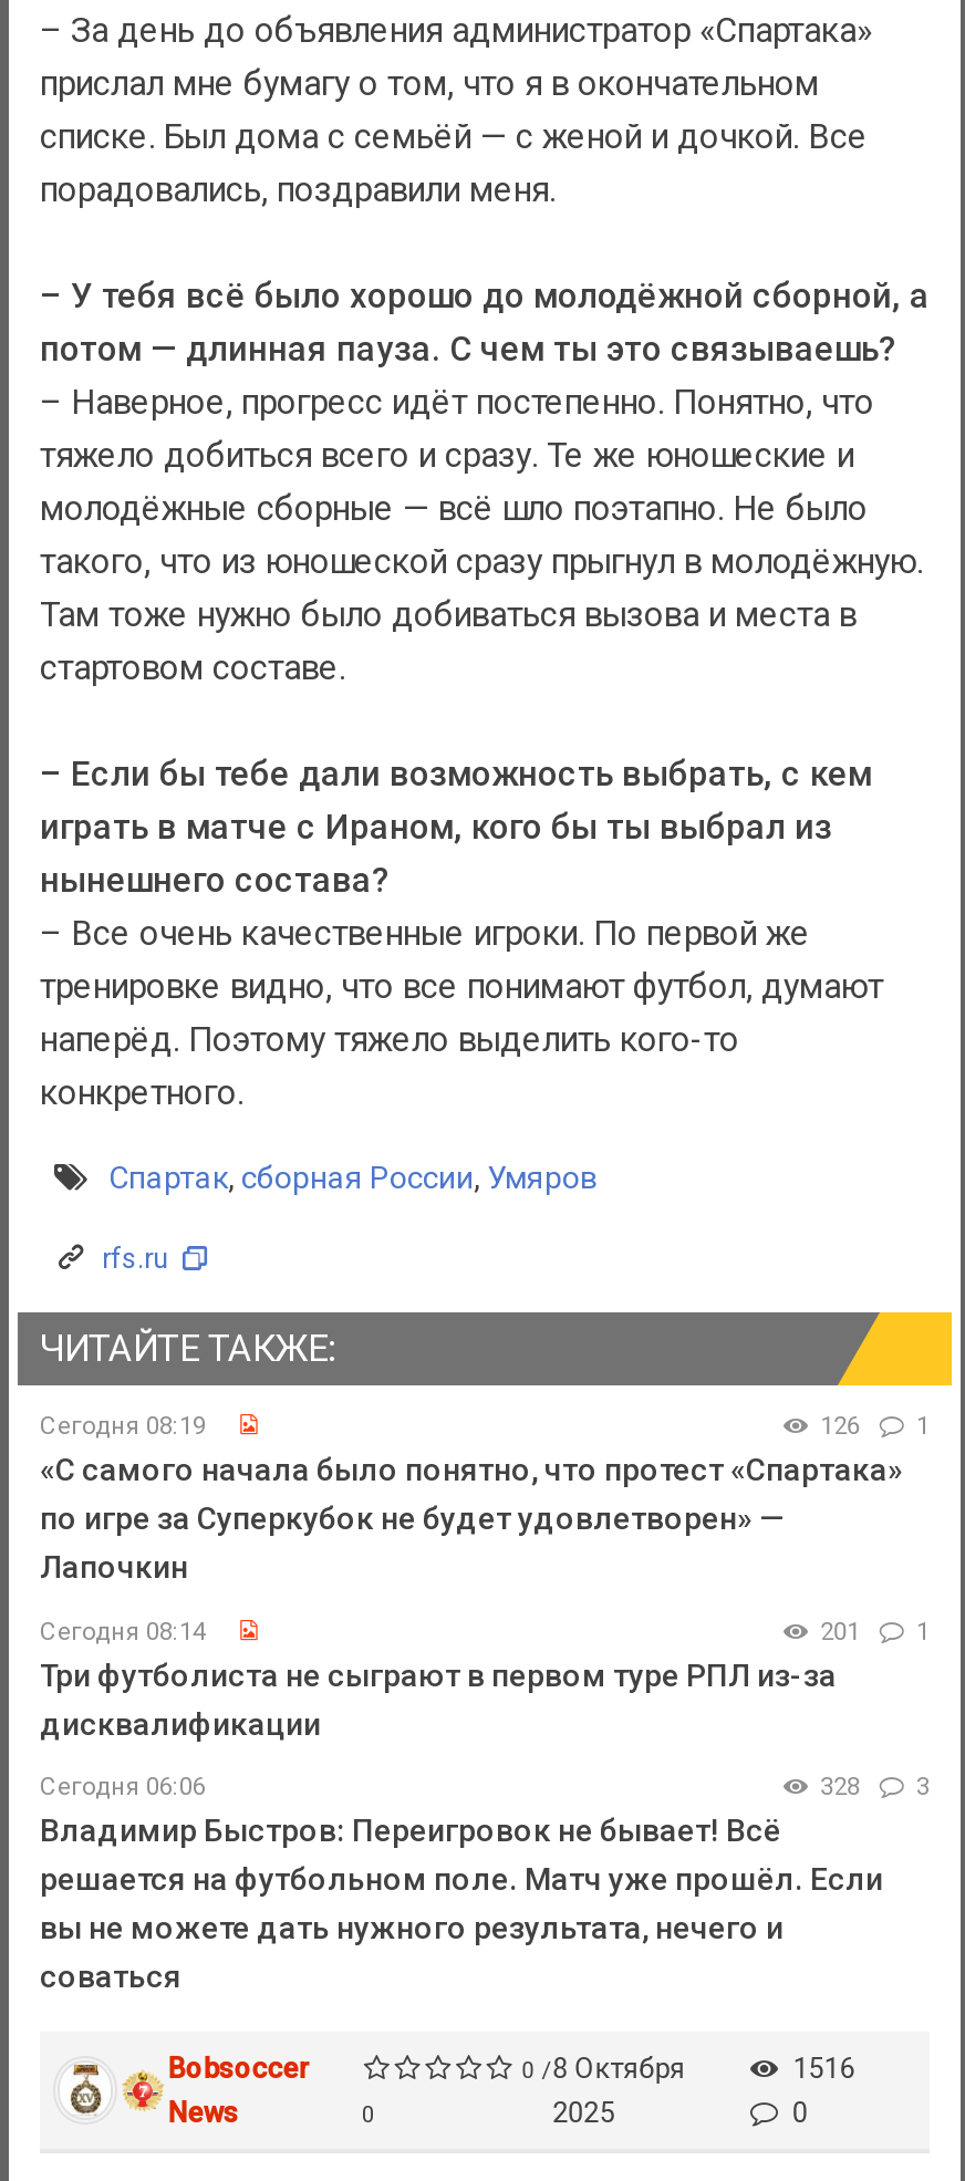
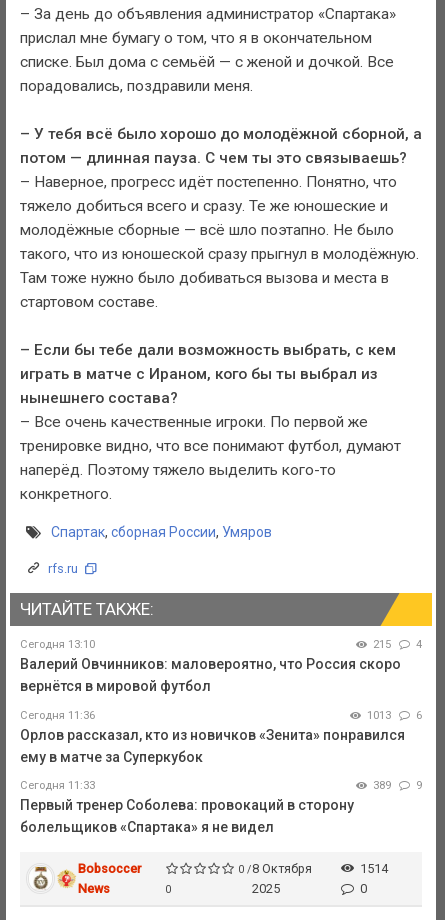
- Сегодня 08:19
- 126
- 1
- «С самого начала было понятно, что протест «Спартака»
- по игре за Суперкубок не будет удовлетворен» —
- Лапочкин
+ Сегодня 13:10
+ 215
+ 4
+ Валерий Овчинников: маловероятно, что Россия скоро
+ вернётся в мировой футбол

- Сегодня 08:14
- 201
- 1
- Три футболиста не сыграют в первом туре РПЛ из-за
- дисквалификации
+ Сегодня 11:36
+ 1013
+ 6
+ Орлов рассказал, кто из новичков «Зенита» понравился
+ ему в матче за Суперкубок

- Сегодня 06:06
- 328
- 3
- Владимир Быстров: Переигровок не бывает! Всё
- решается на футбольном поле. Матч уже прошёл. Если
- вы не можете дать нужного результата, нечего и
- соваться
+ Сегодня 11:33
+ 389
+ 9
+ Первый тренер Соболева: провокаций в сторону
+ болельщиков «Спартака» я не видел

- 1516
+ 1514
